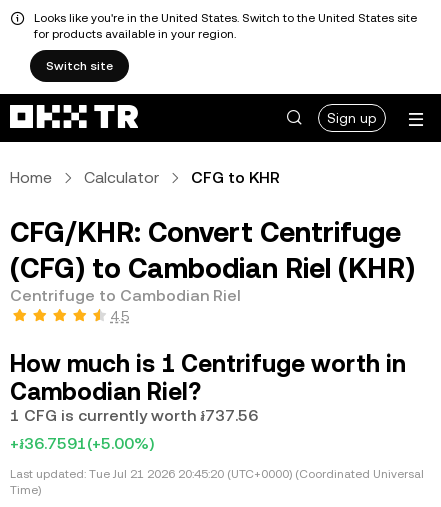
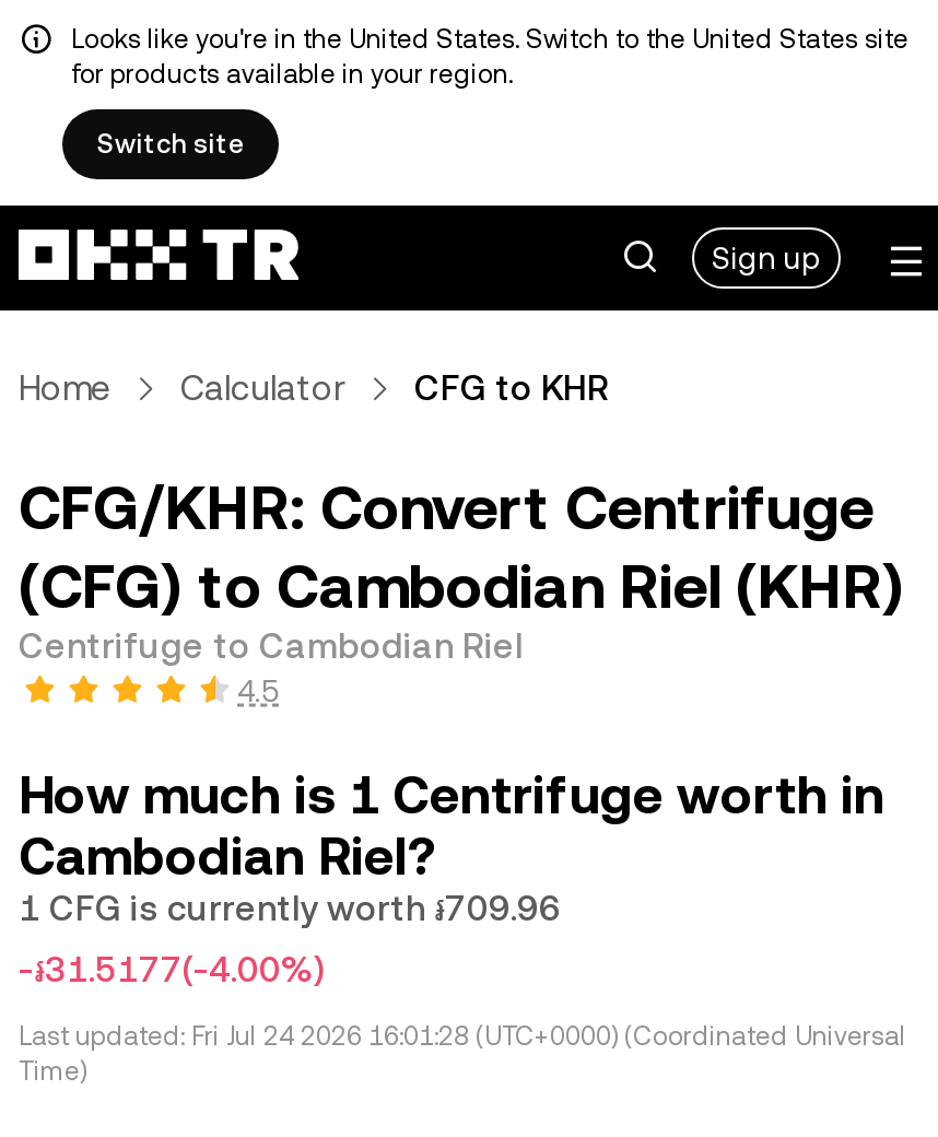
- 1 CFG is currently worth ៛737.56
+ 1 CFG is currently worth ៛709.96

- +៛36.7591(+5.00%)
+ -៛31.5177(-4.00%)

- Last updated: Tue Jul 21 2026 20:45:20 (UTC+0000) (Coordinated Universal
+ Last updated: Fri Jul 24 2026 16:01:28 (UTC+0000) (Coordinated Universal
